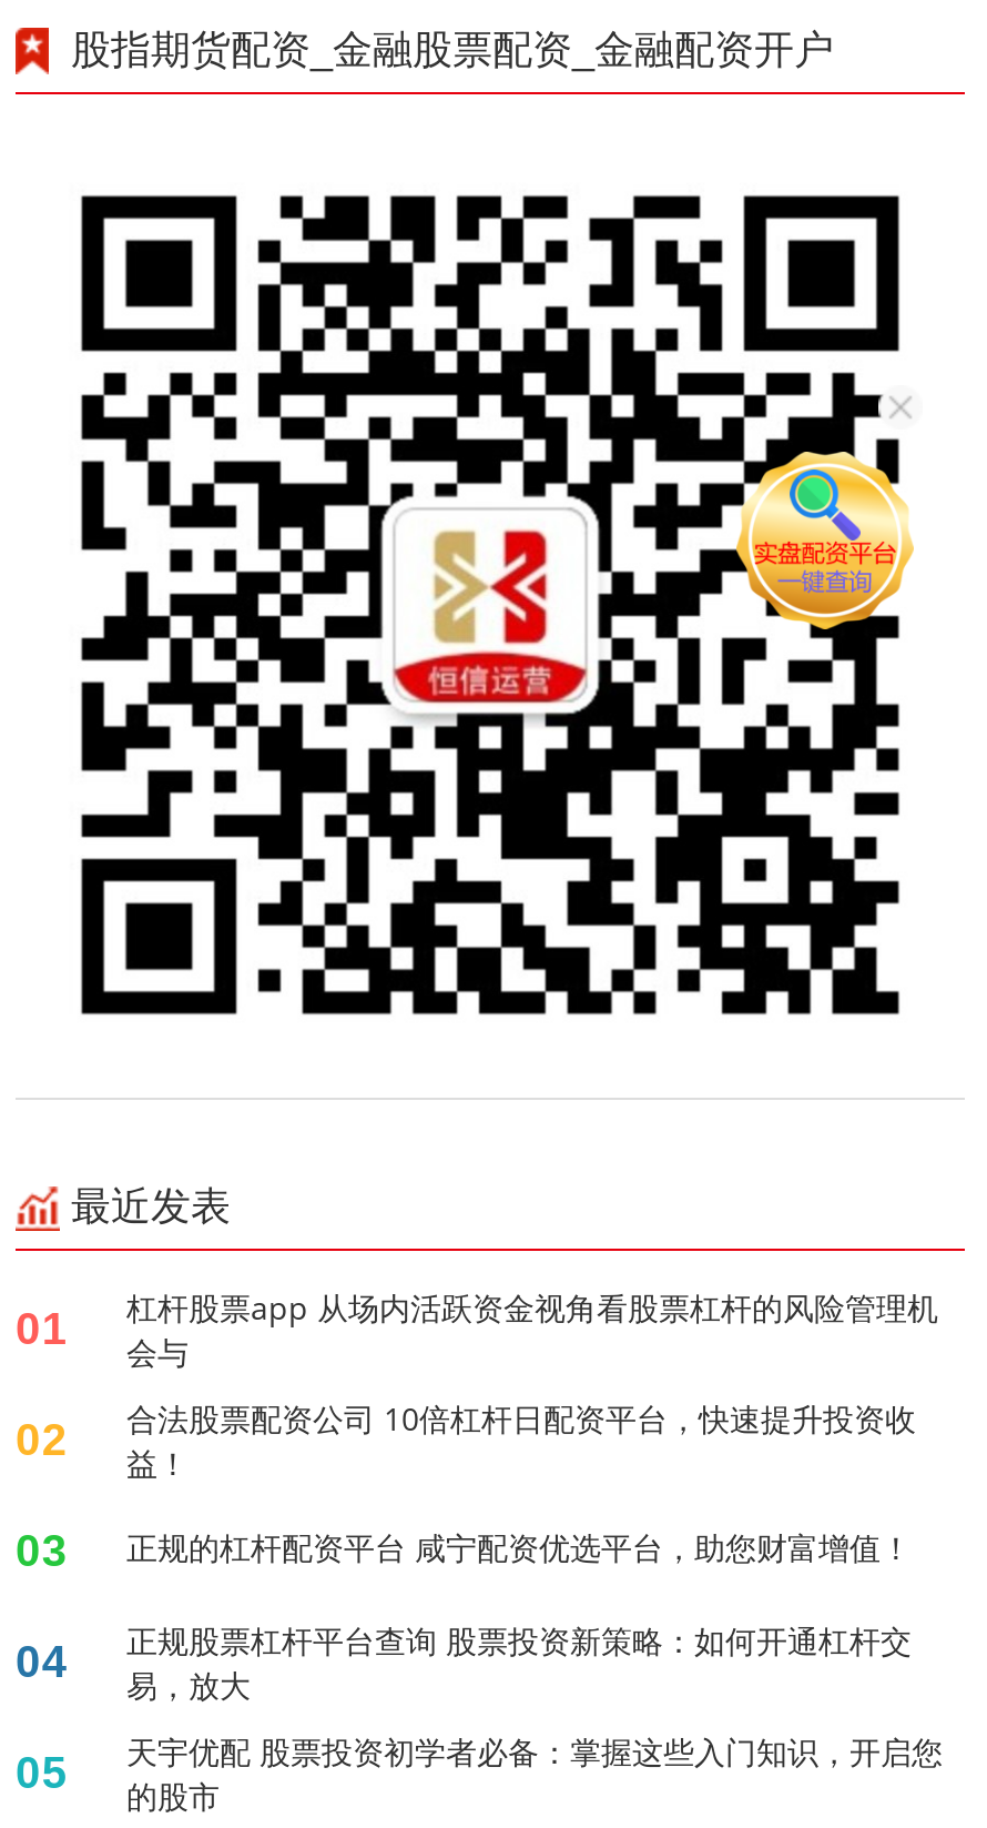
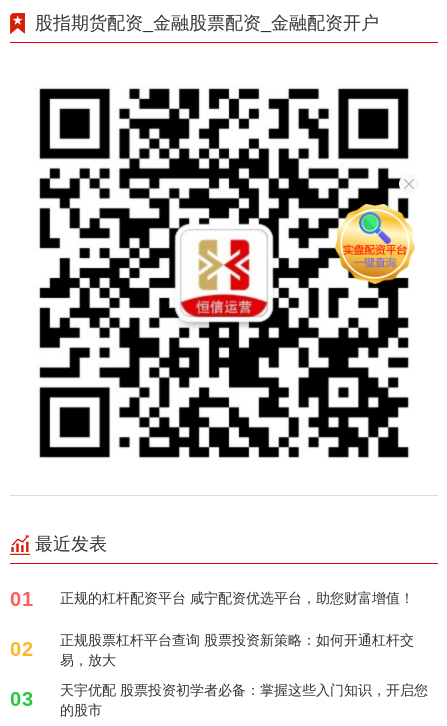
- 杠杆股票app 从场内活跃资金视角看股票杠杆的风险管理机
- 会与
- 02
- 合法股票配资公司 10倍杠杆日配资平台，快速提升投资收
- 益！
- 03

- 04 正规股票杠杆平台查询 股票投资新策略：如何开通杠杆交 易，放大
+ 02 正规股票杠杆平台查询 股票投资新策略：如何开通杠杆交 易，放大

- 05 天宇优配 股票投资初学者必备：掌握这些入门知识，开启您 的股市
+ 03 天宇优配 股票投资初学者必备：掌握这些入门知识，开启您 的股市
